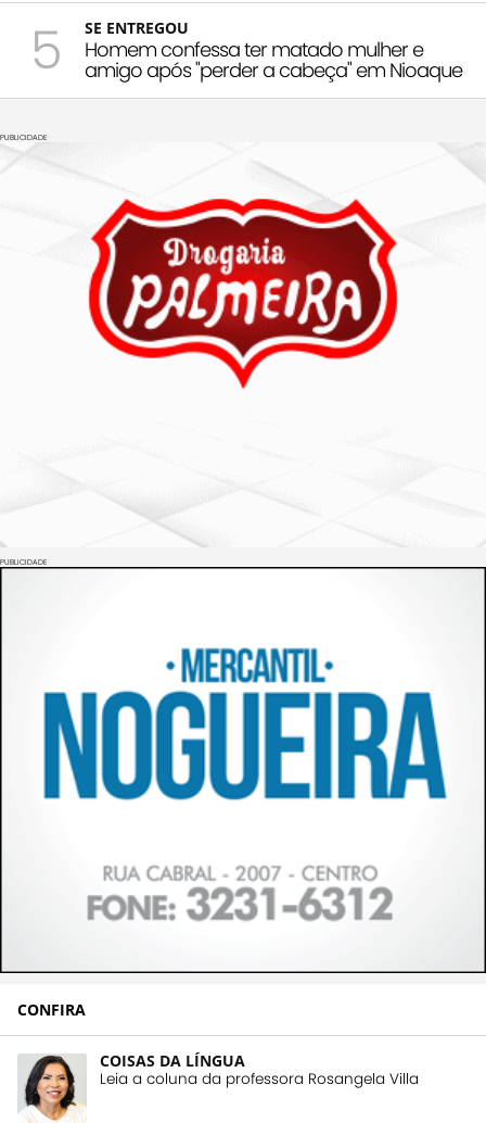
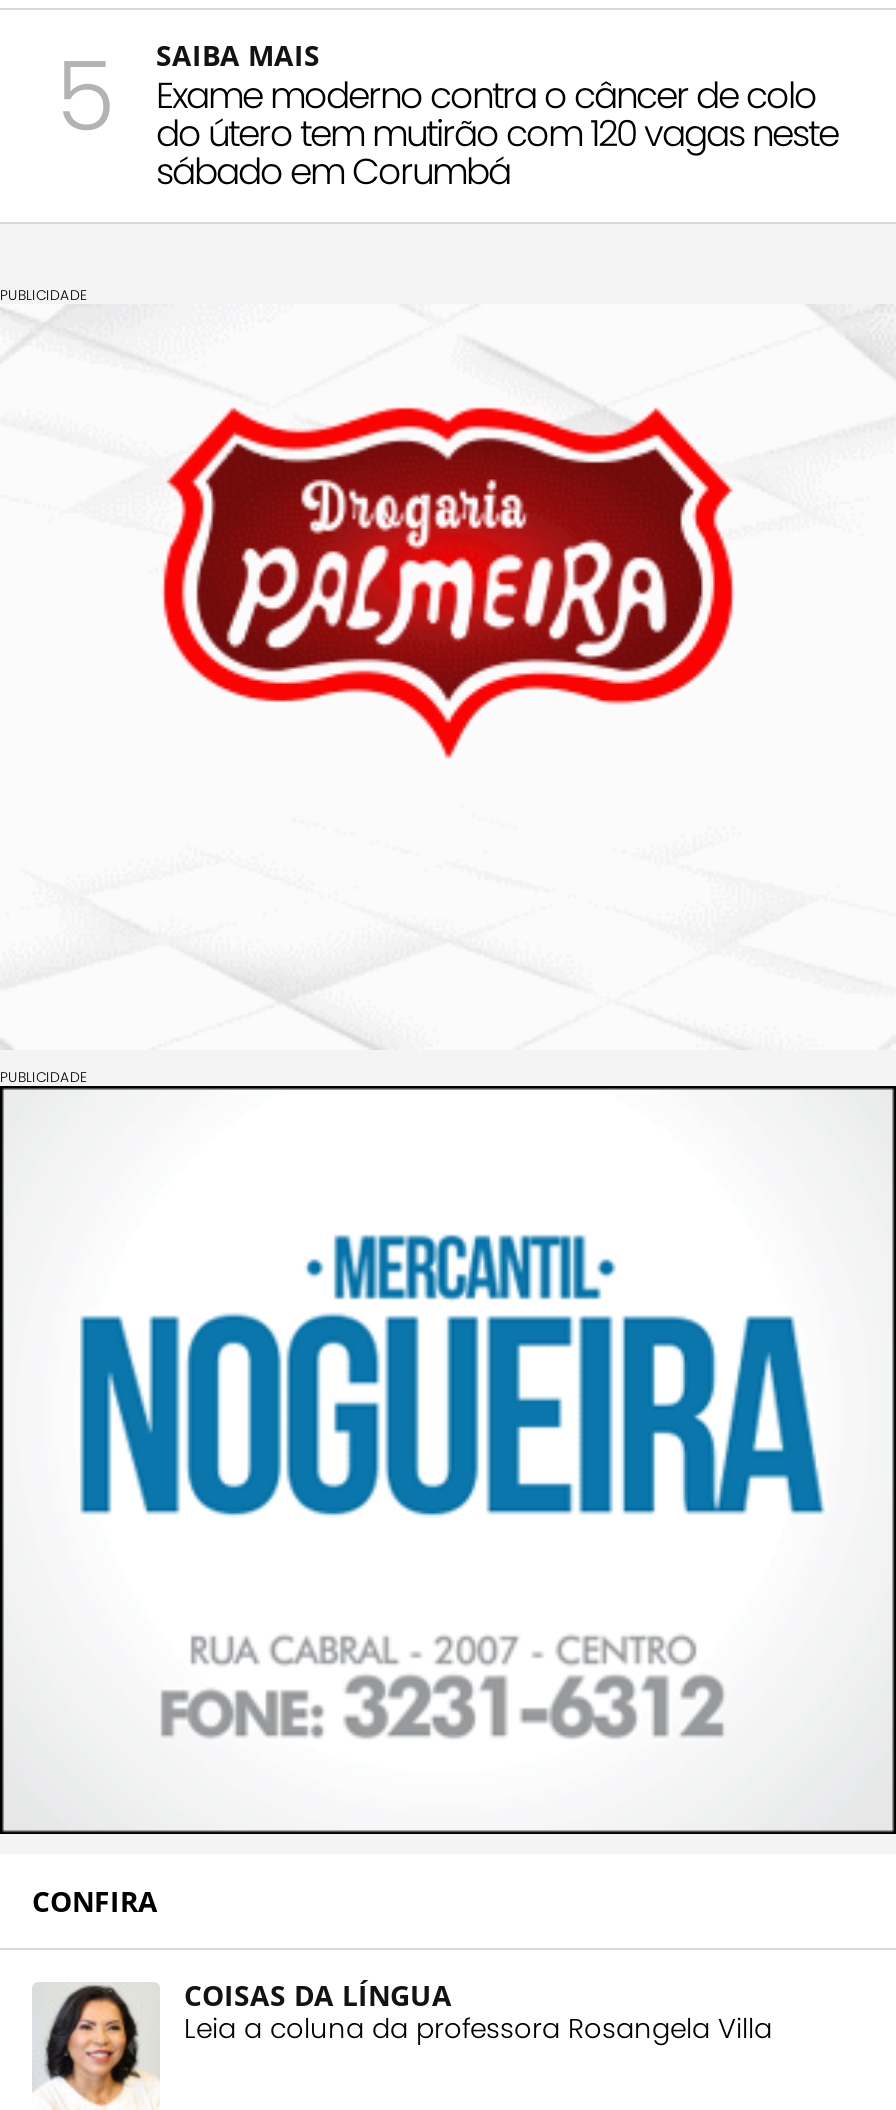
- SE ENTREGOU
- Homem confessa ter matado mulher e
- amigo após "perder a cabeça" em Nioaque
+ SAIBA MAIS
+ Exame moderno contra o câncer de colo
+ do útero tem mutirão com 120 vagas neste
+ sábado em Corumbá
